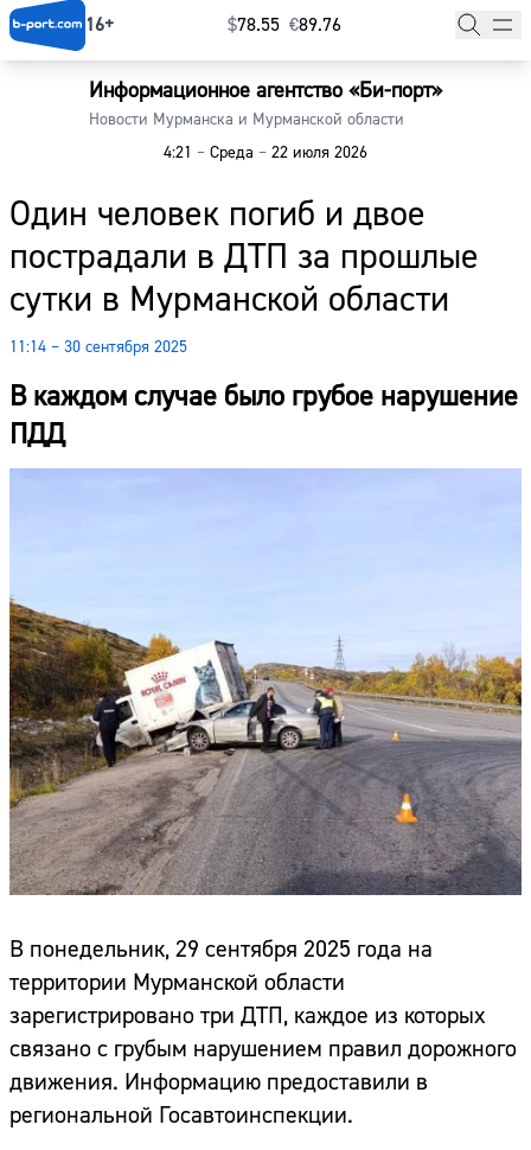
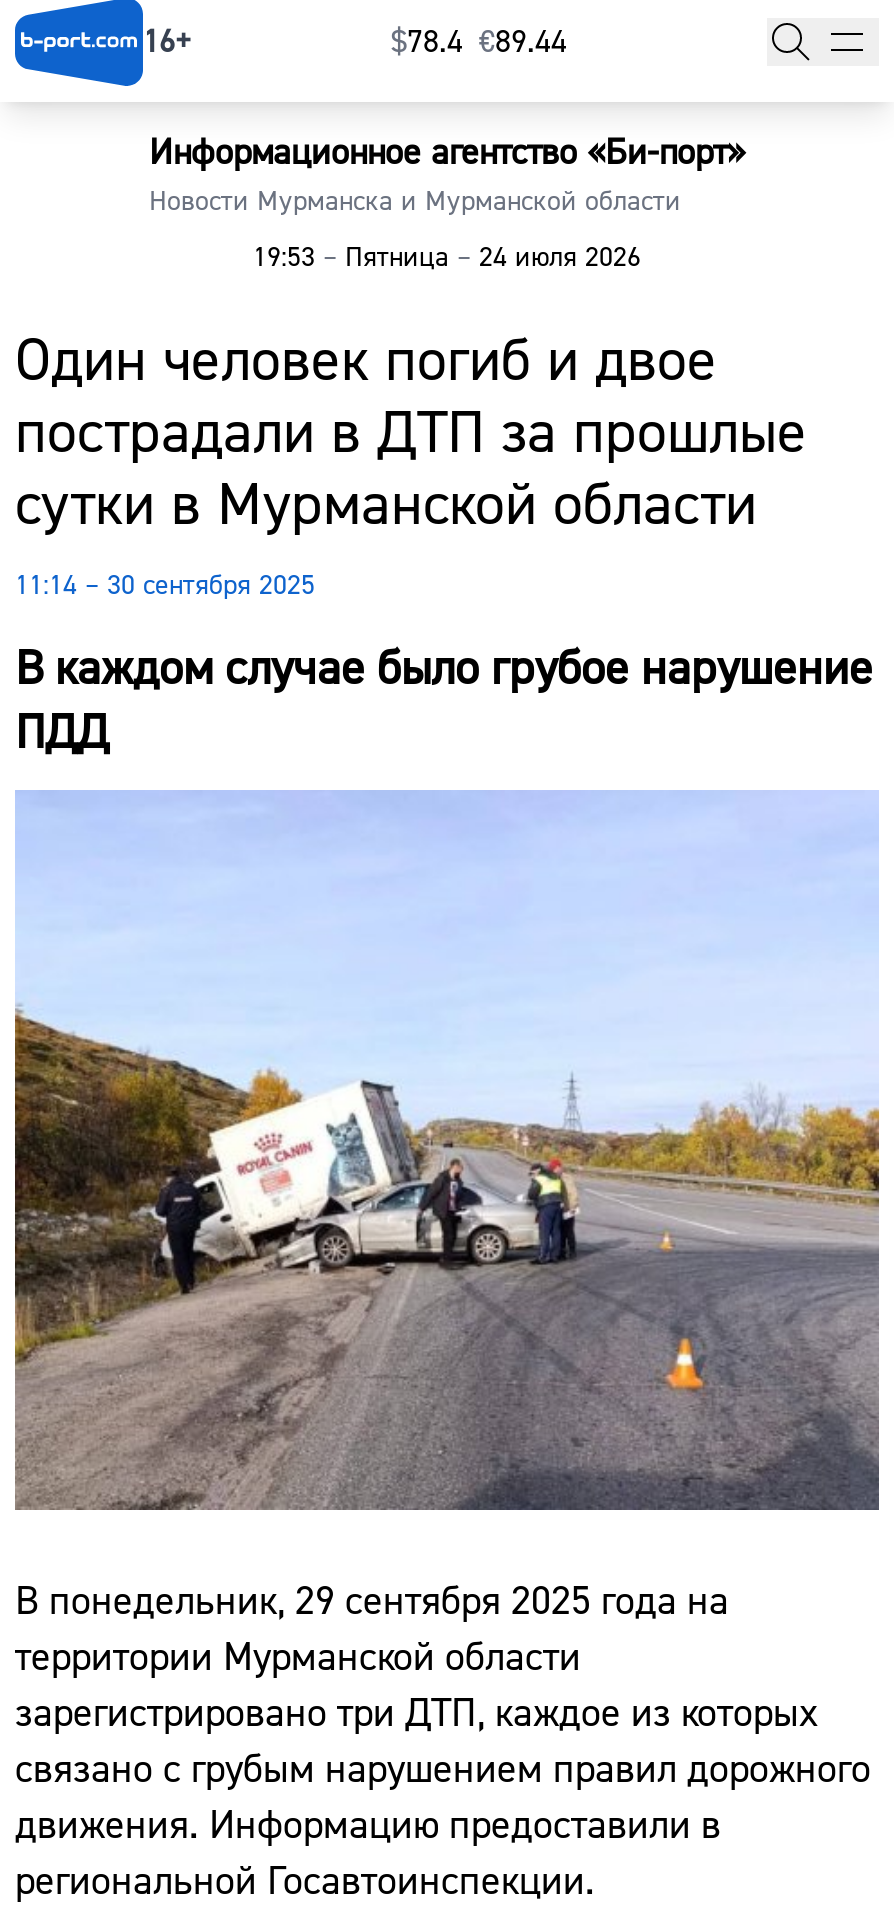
- $78.55 €89.76
+ $78.4 €89.44

- 4:21 – Среда – 22 июля 2026
+ 19:53 – Пятница – 24 июля 2026
